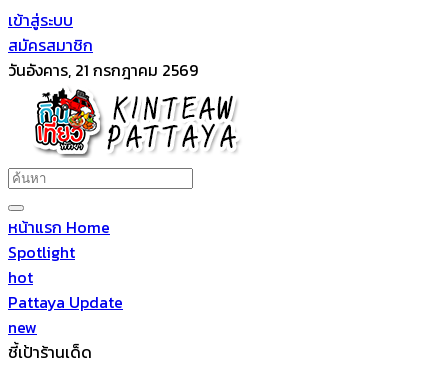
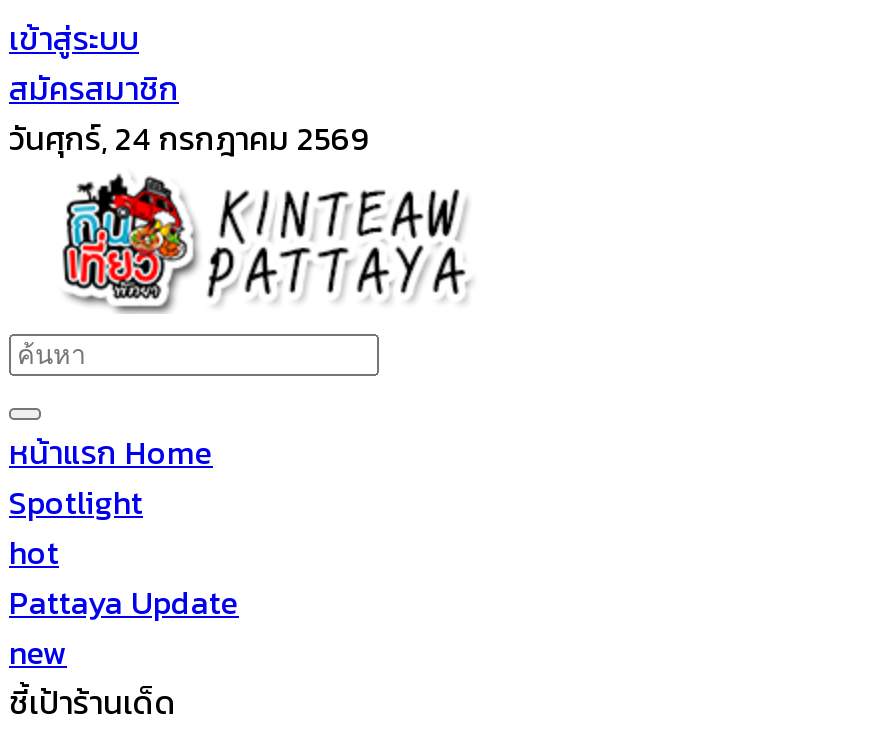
- วันอังคาร, 21 กรกฎาคม 2569
+ วันศุกร์, 24 กรกฎาคม 2569
